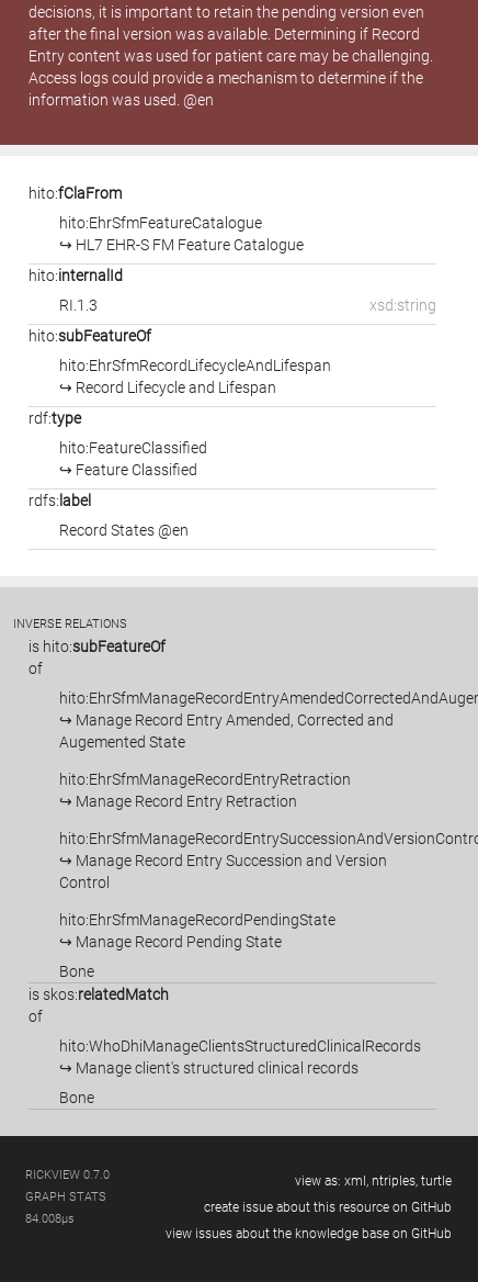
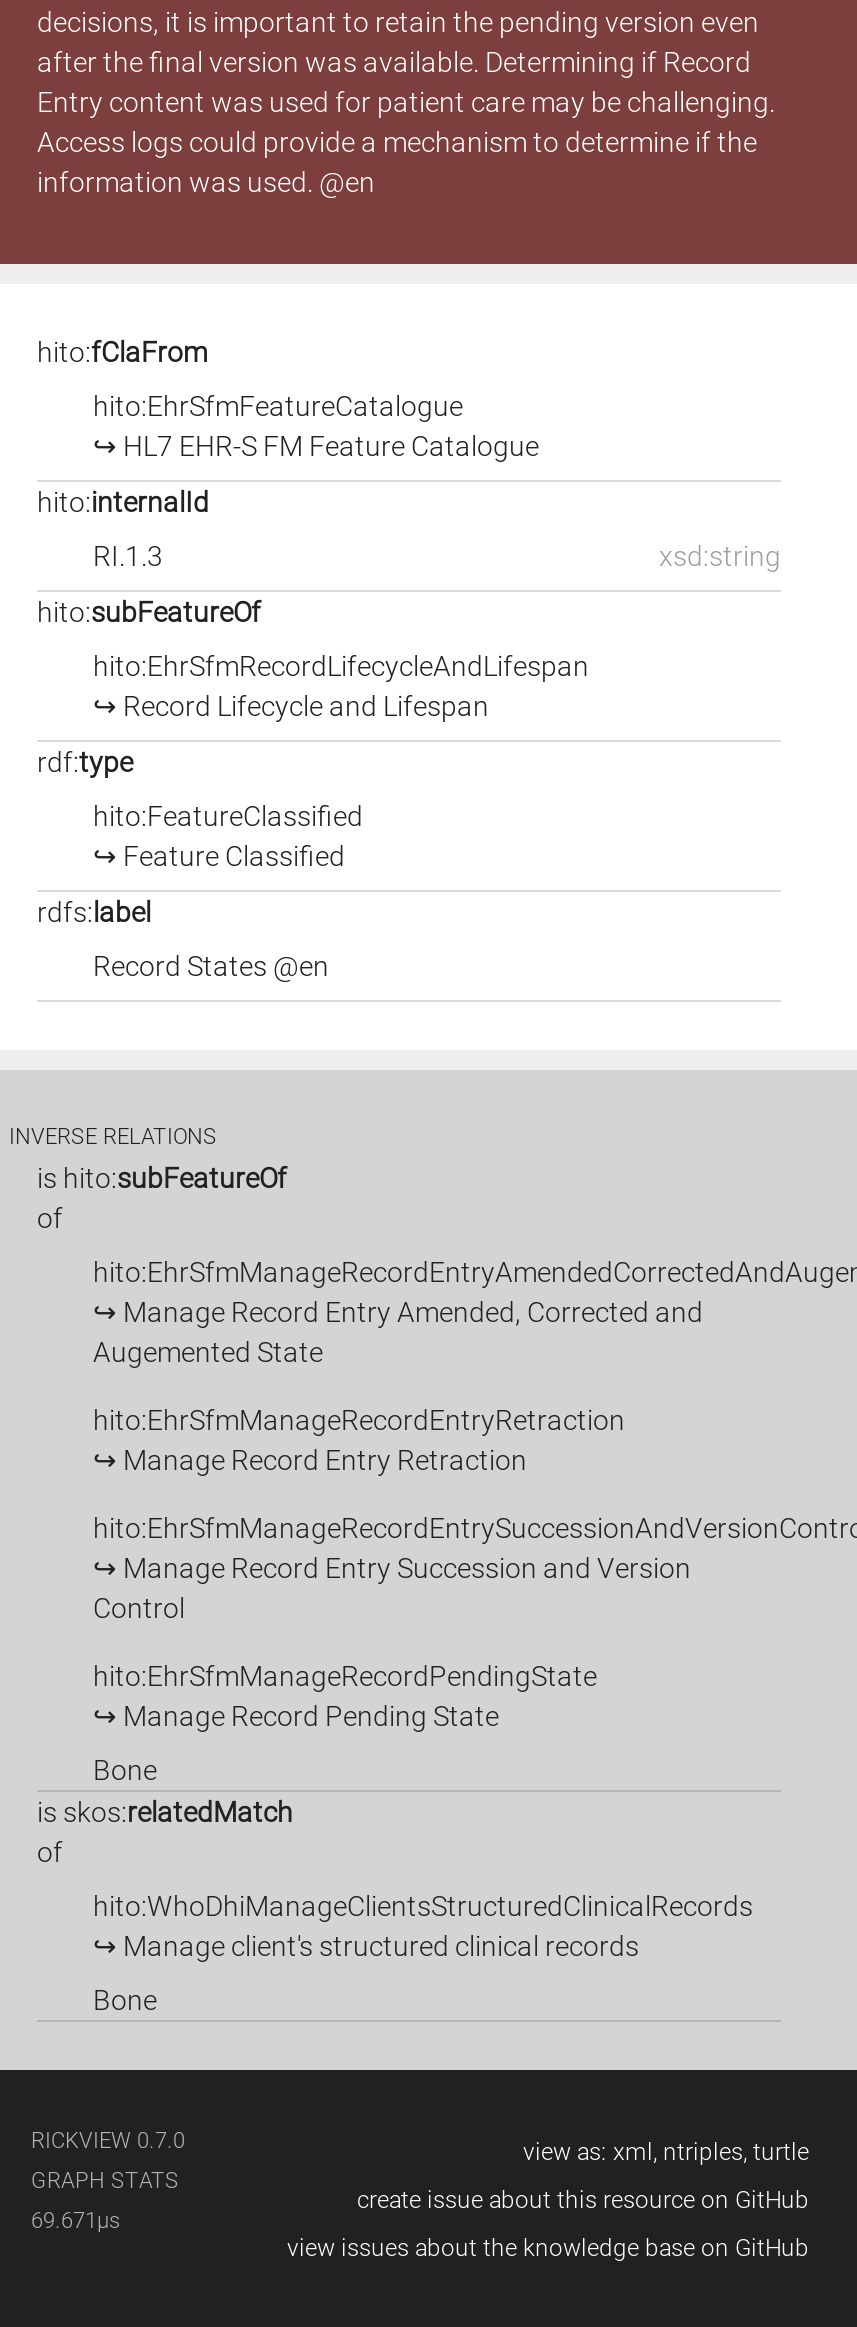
- 84.008µs
+ 69.671µs
